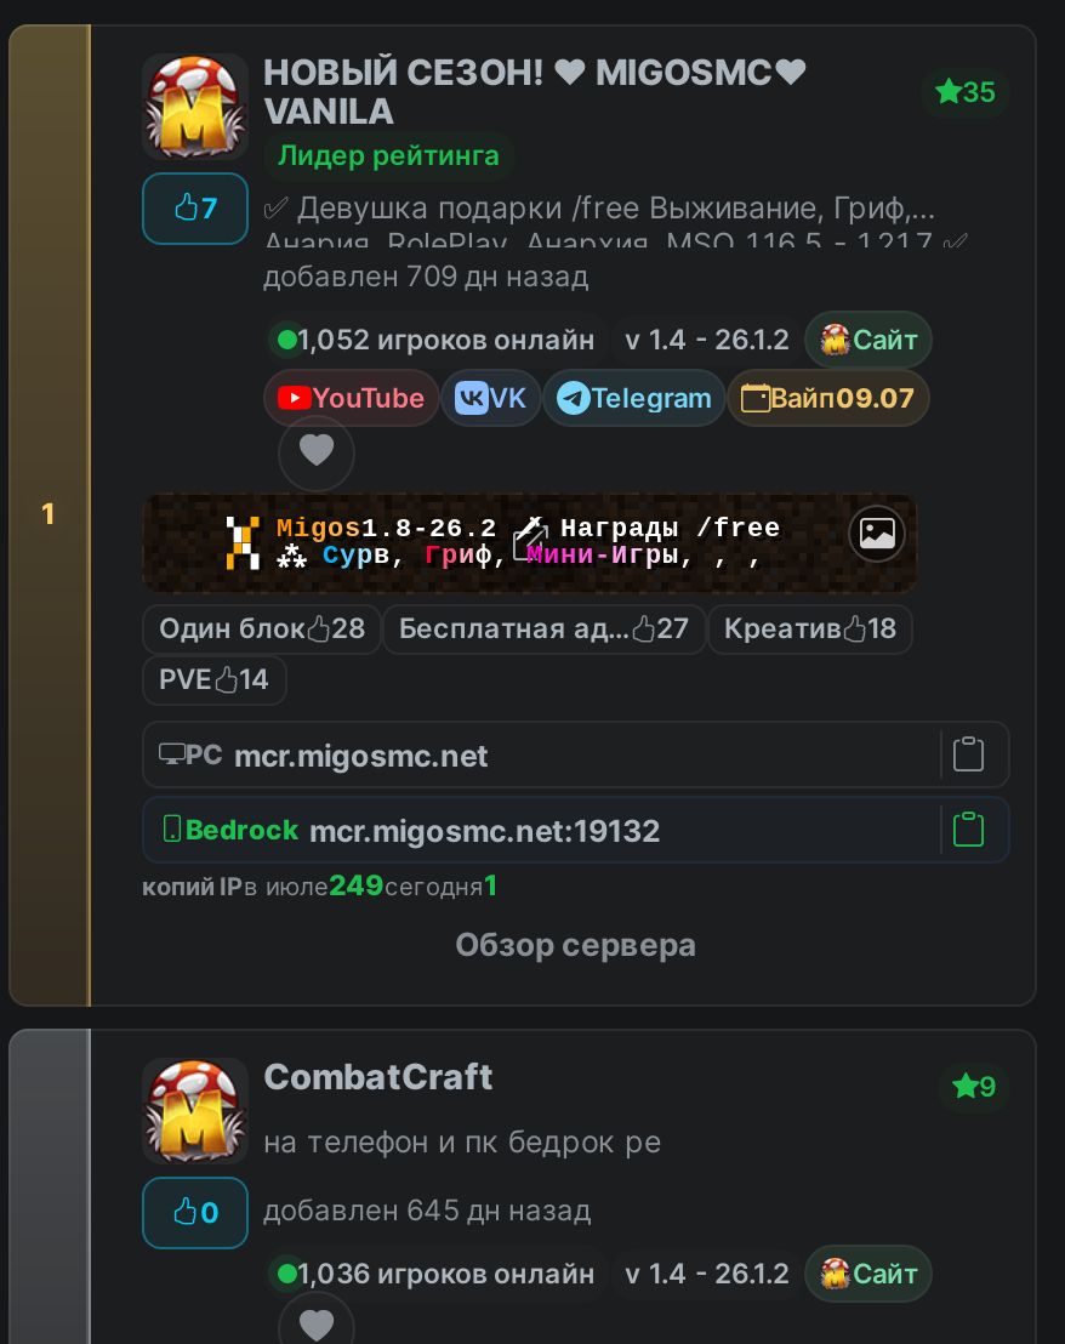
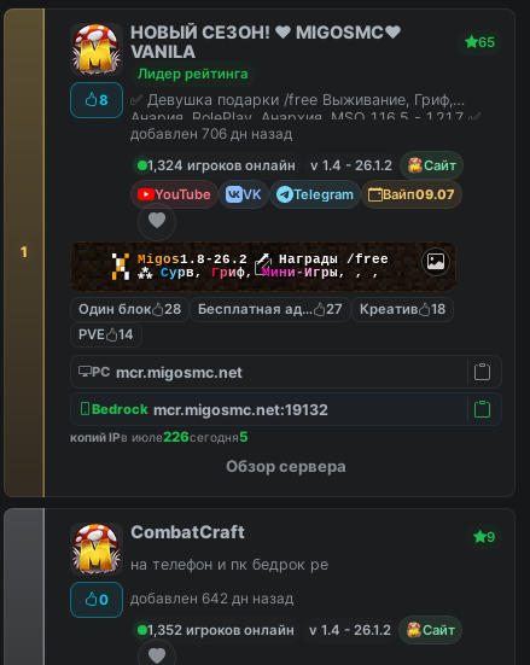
- 35
+ 65

- 7
+ 8

- добавлен 709 дн назад
+ добавлен 706 дн назад

- 1,052 игроков онлайн
+ 1,324 игроков онлайн

- копий IPв июле249сегодня1
+ копий IPв июле226сегодня5

- добавлен 645 дн назад
+ добавлен 642 дн назад

- 1,036 игроков онлайн
+ 1,352 игроков онлайн
